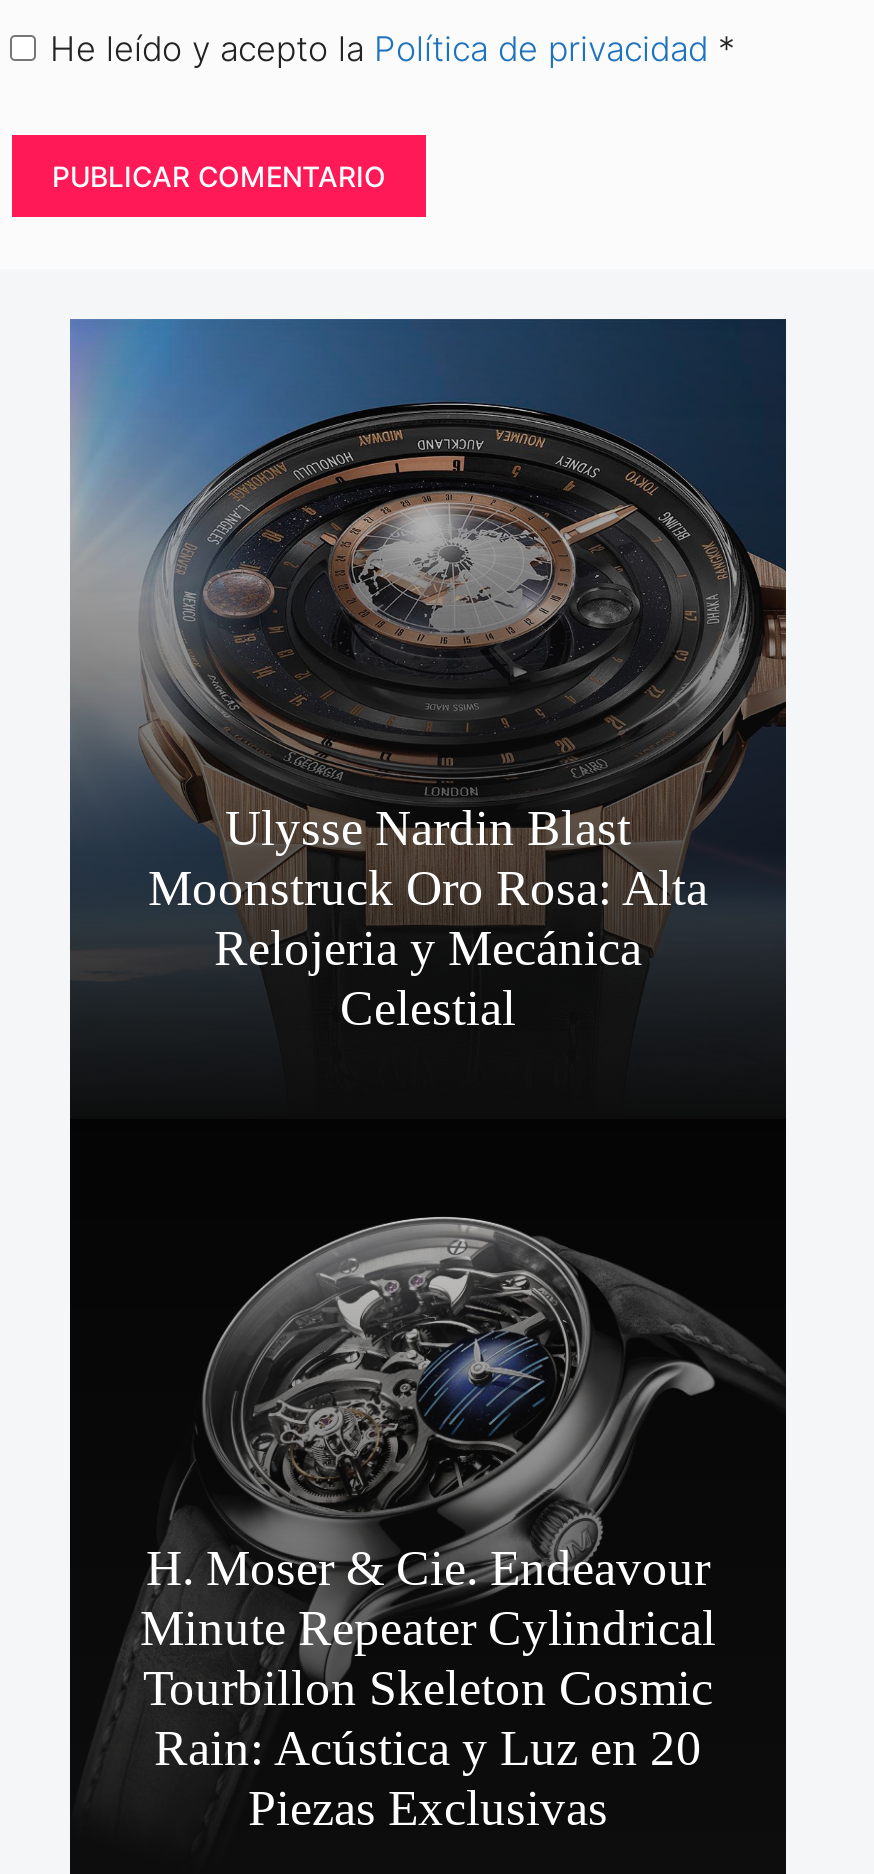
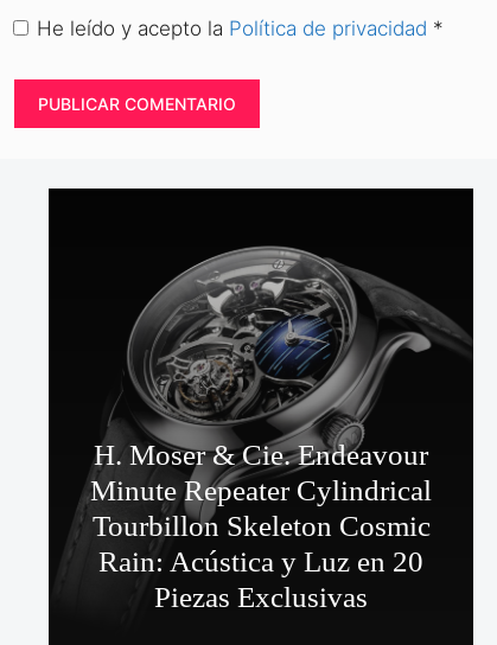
- [image]
- Ulysse Nardin Blast
- Moonstruck Oro Rosa: Alta
- Relojeria y Mecánica
- Celestial
